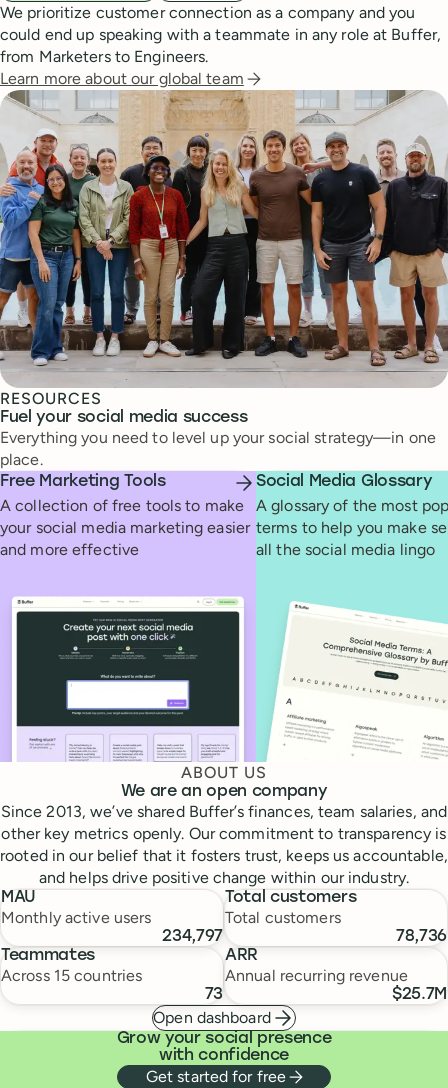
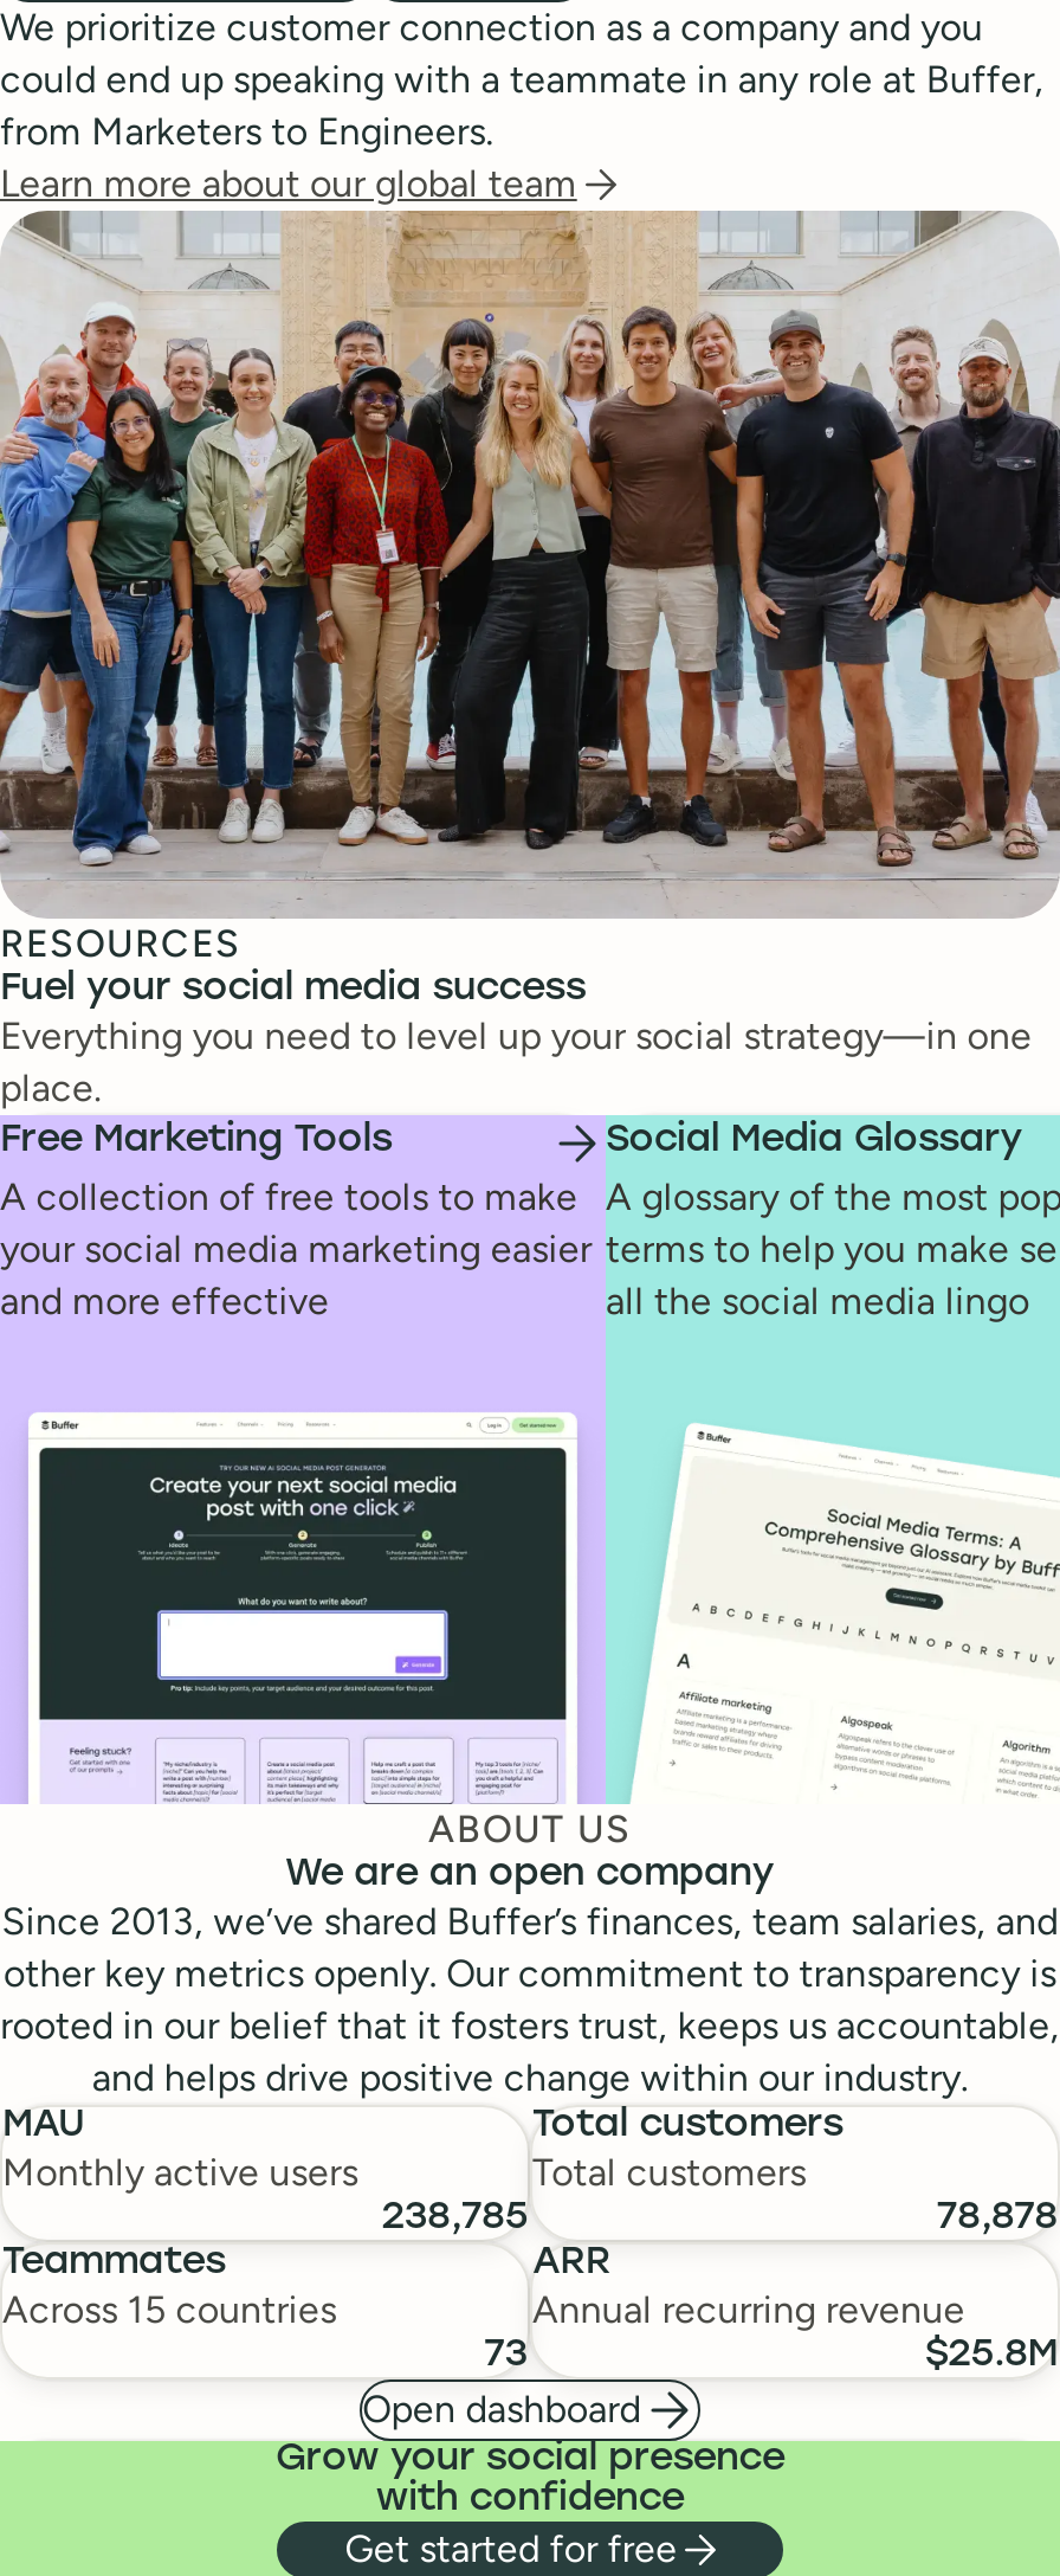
- 234,797
+ 238,785

- 78,736
+ 78,878

- $25.7M
+ $25.8M
